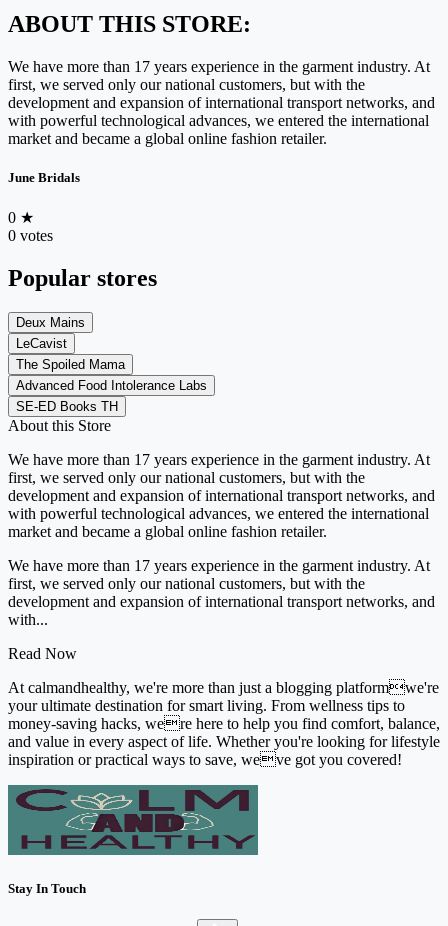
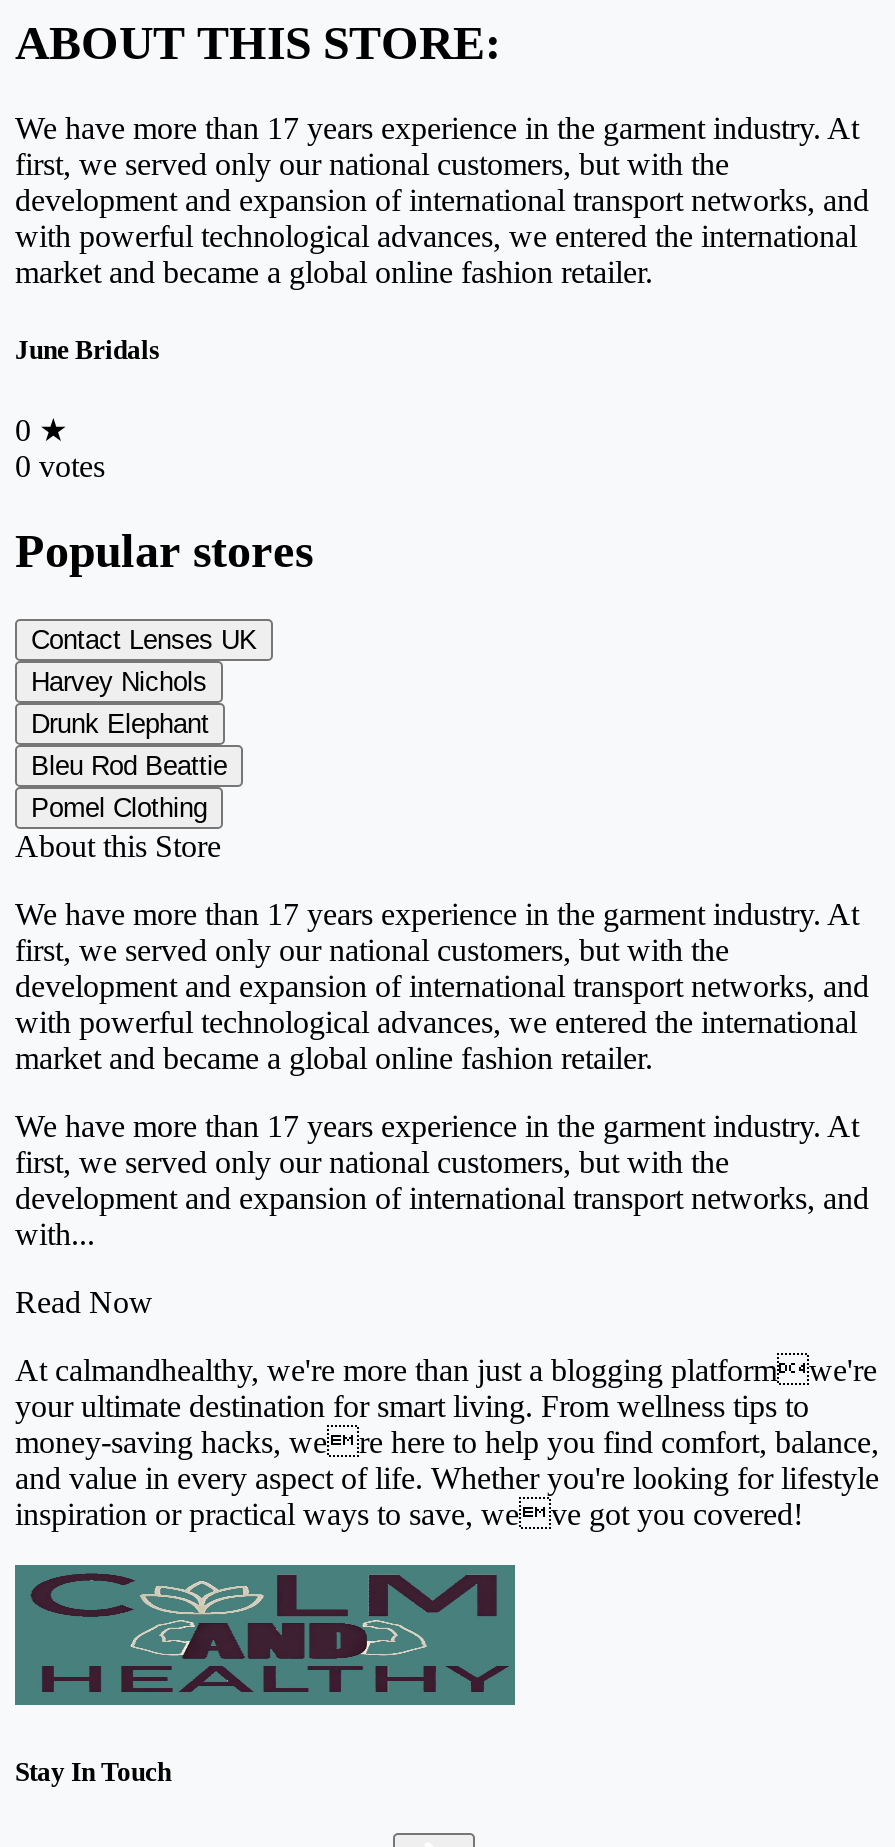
- Deux Mains
- LeCavist
- The Spoiled Mama
- Advanced Food Intolerance Labs
- SE-ED Books TH
+ Contact Lenses UK
+ Harvey Nichols
+ Drunk Elephant
+ Bleu Rod Beattie
+ Pomel Clothing
